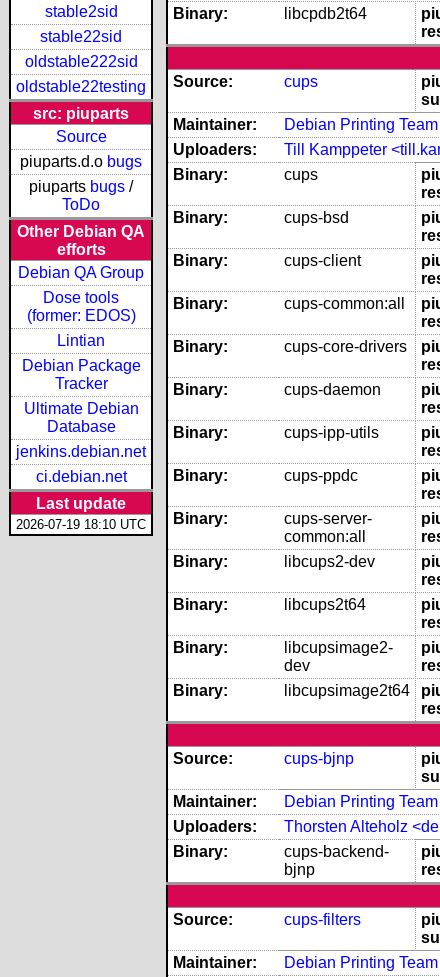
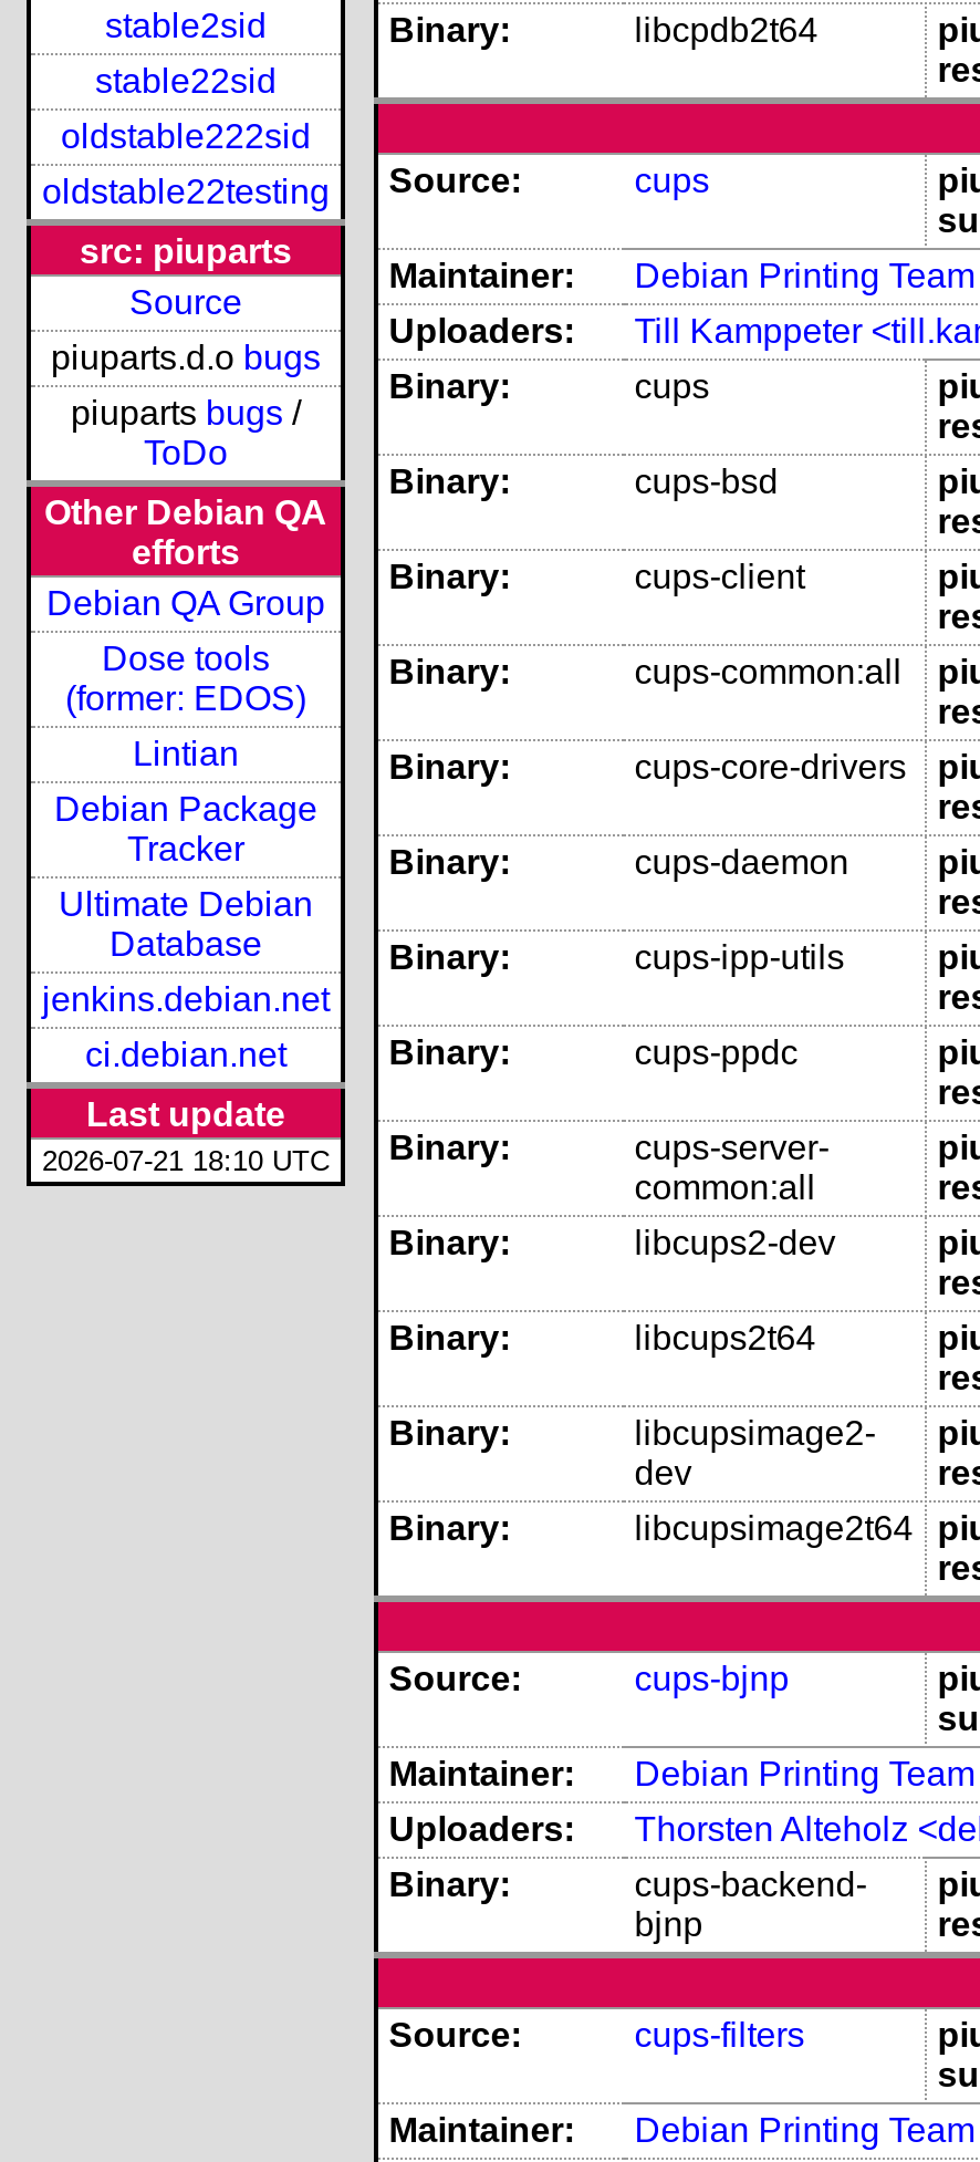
- 2026-07-19 18:10 UTC Binary:
+ 2026-07-21 18:10 UTC Binary:
